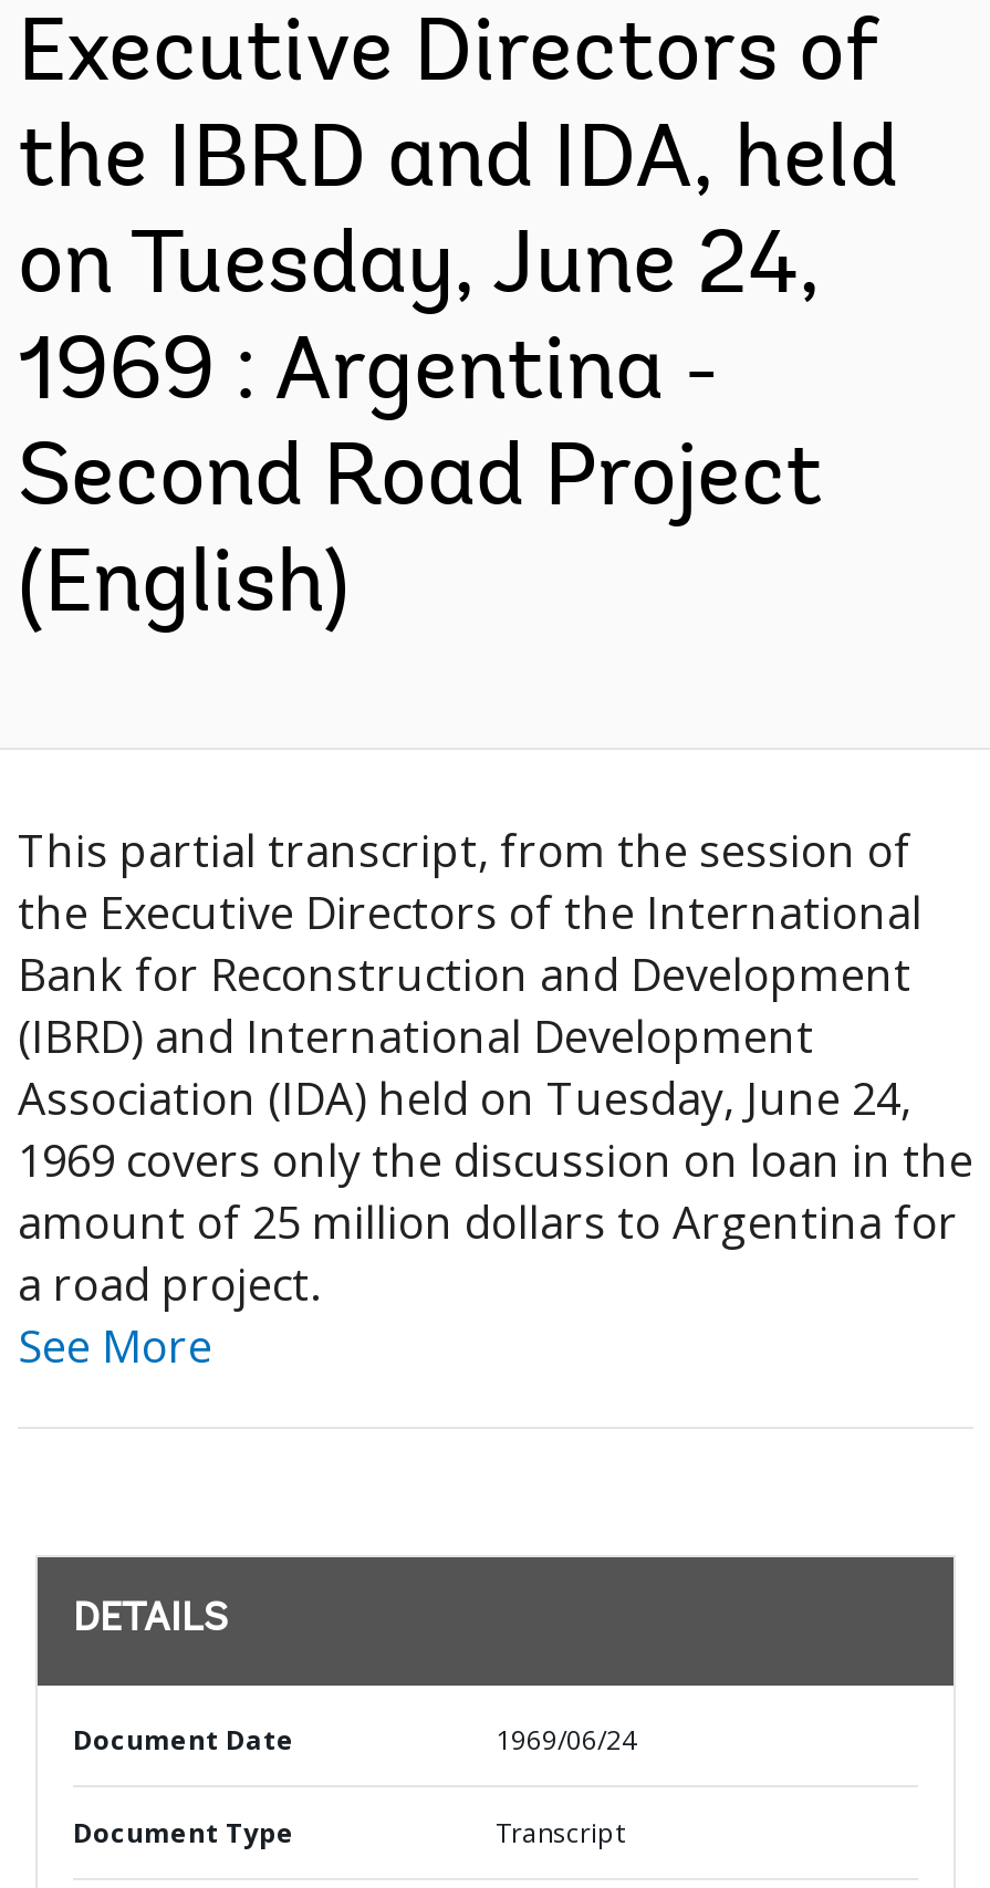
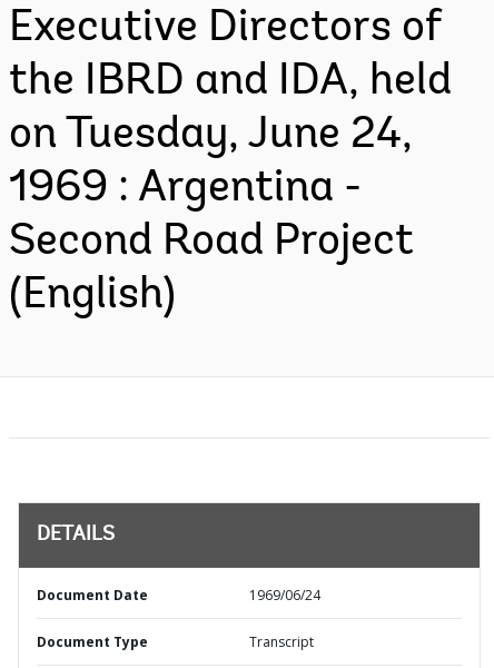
- This partial transcript, from the session of
- the Executive Directors of the International
- Bank for Reconstruction and Development
- (IBRD) and International Development
- Association (IDA) held on Tuesday, June 24,
- 1969 covers only the discussion on loan in the
- amount of 25 million dollars to Argentina for
- a road project.
- See More
